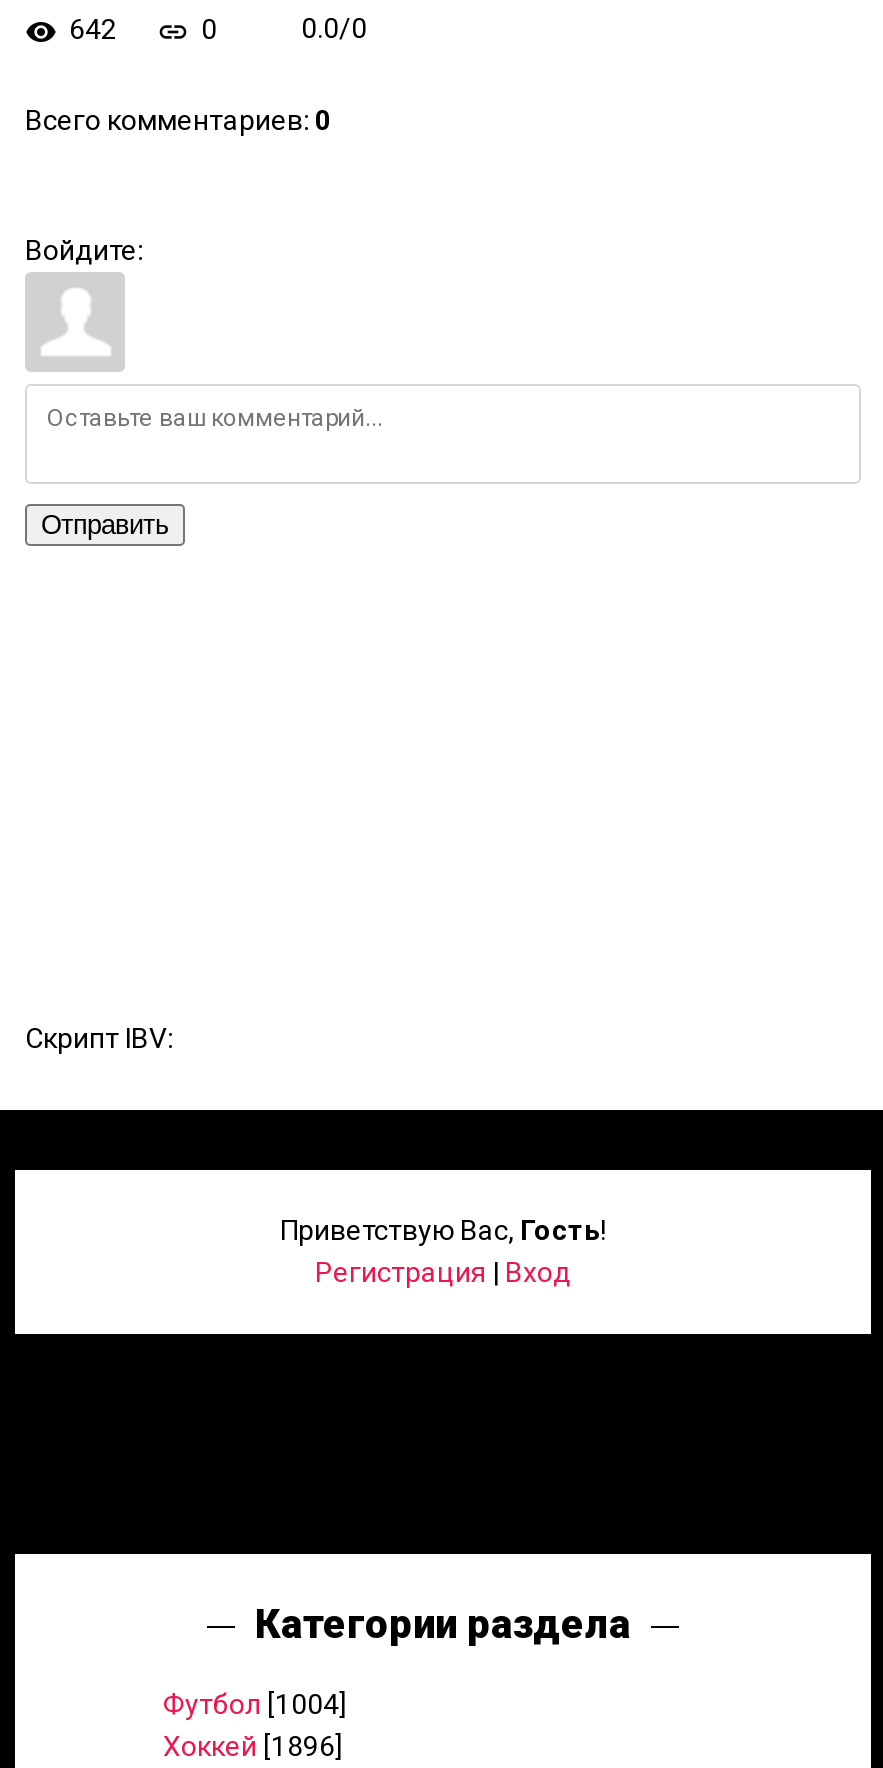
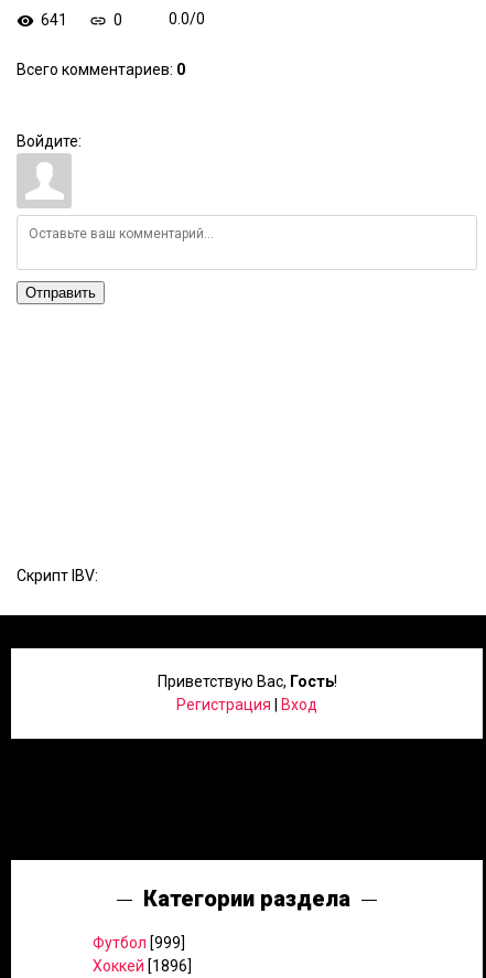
- 642
+ 641

- Футбол [1004]
+ Футбол [999]
